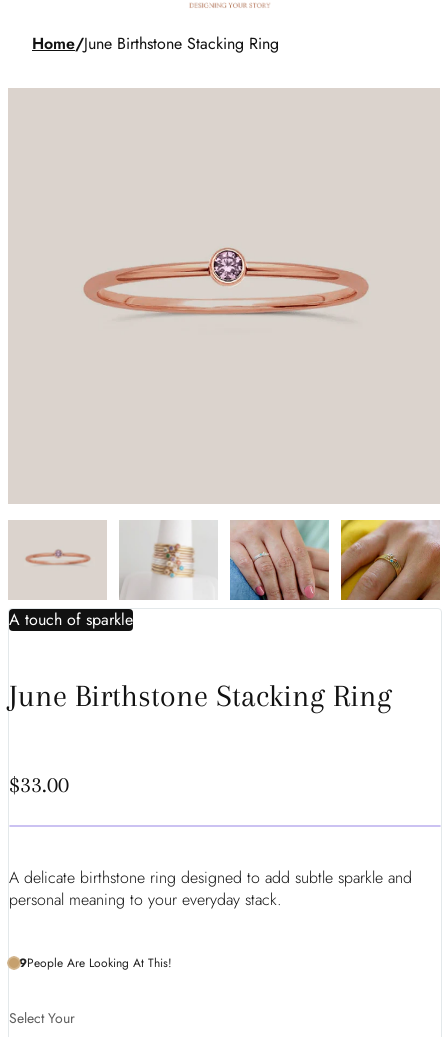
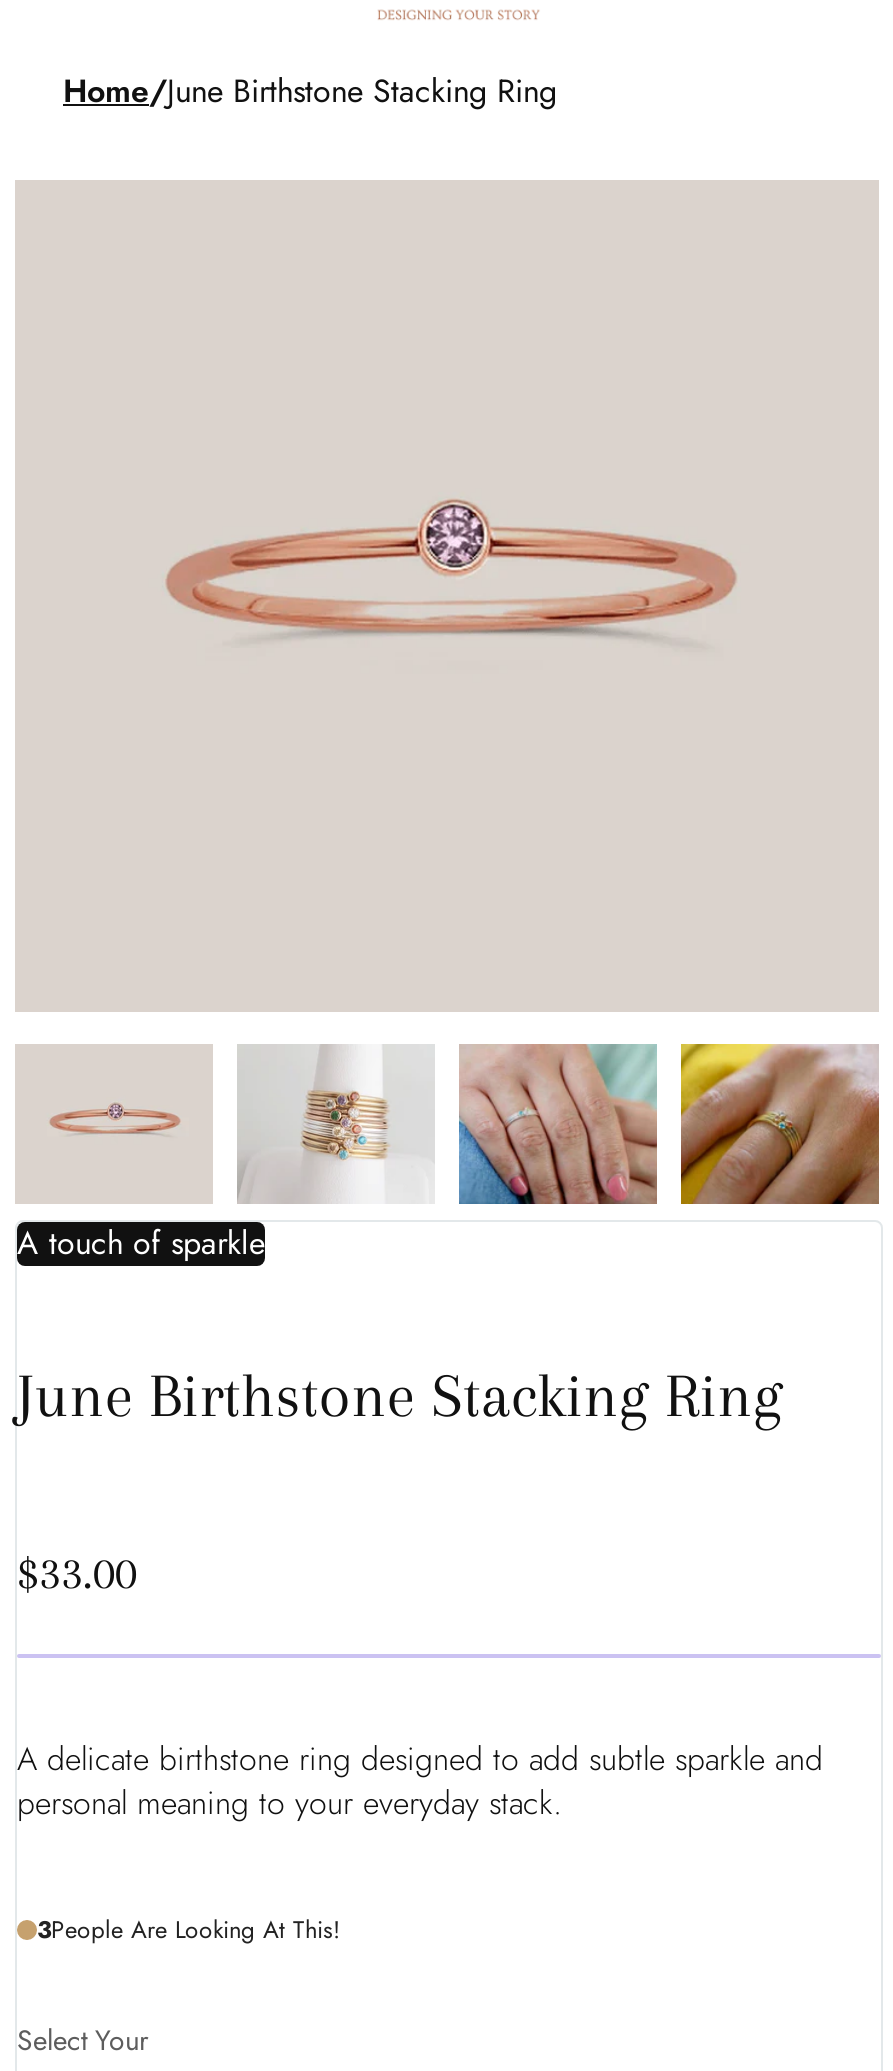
- 9People Are Looking At This!
+ 3People Are Looking At This!
